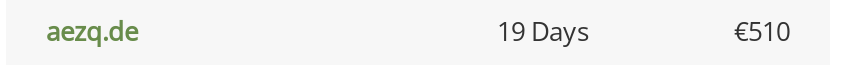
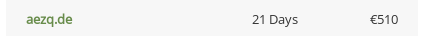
- 19 Days
+ 21 Days
